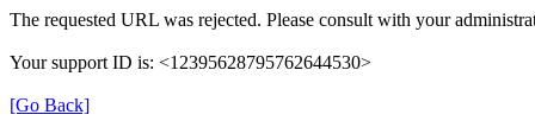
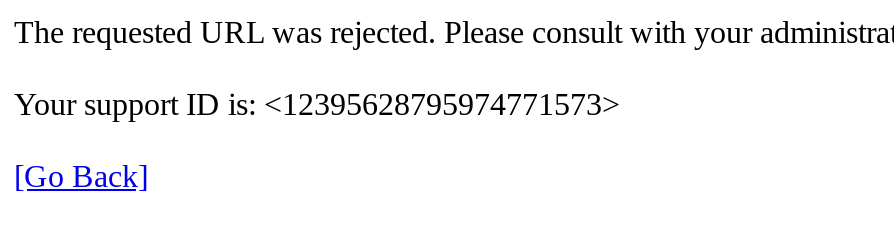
- Your support ID is: <12395628795762644530>
+ Your support ID is: <12395628795974771573>
